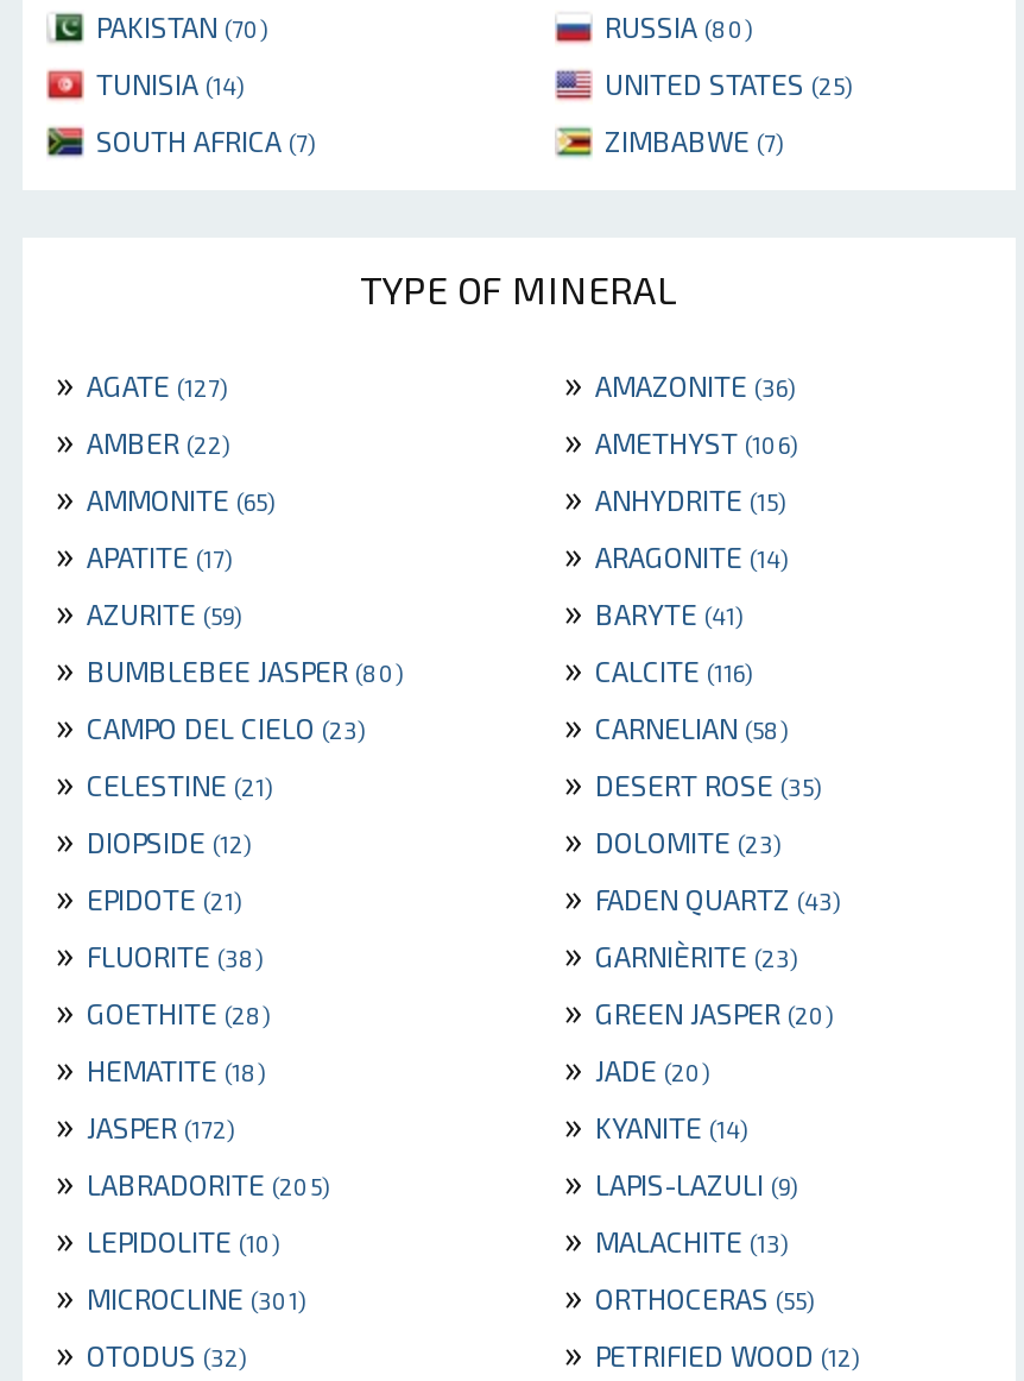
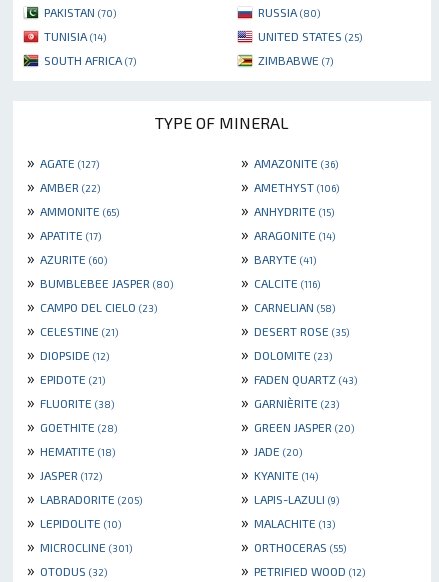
- » AZURITE (59)
+ » AZURITE (60)
